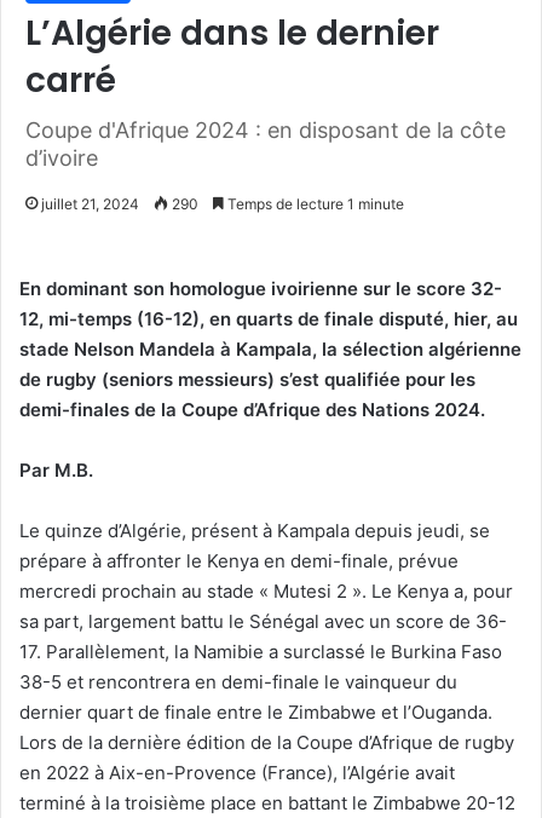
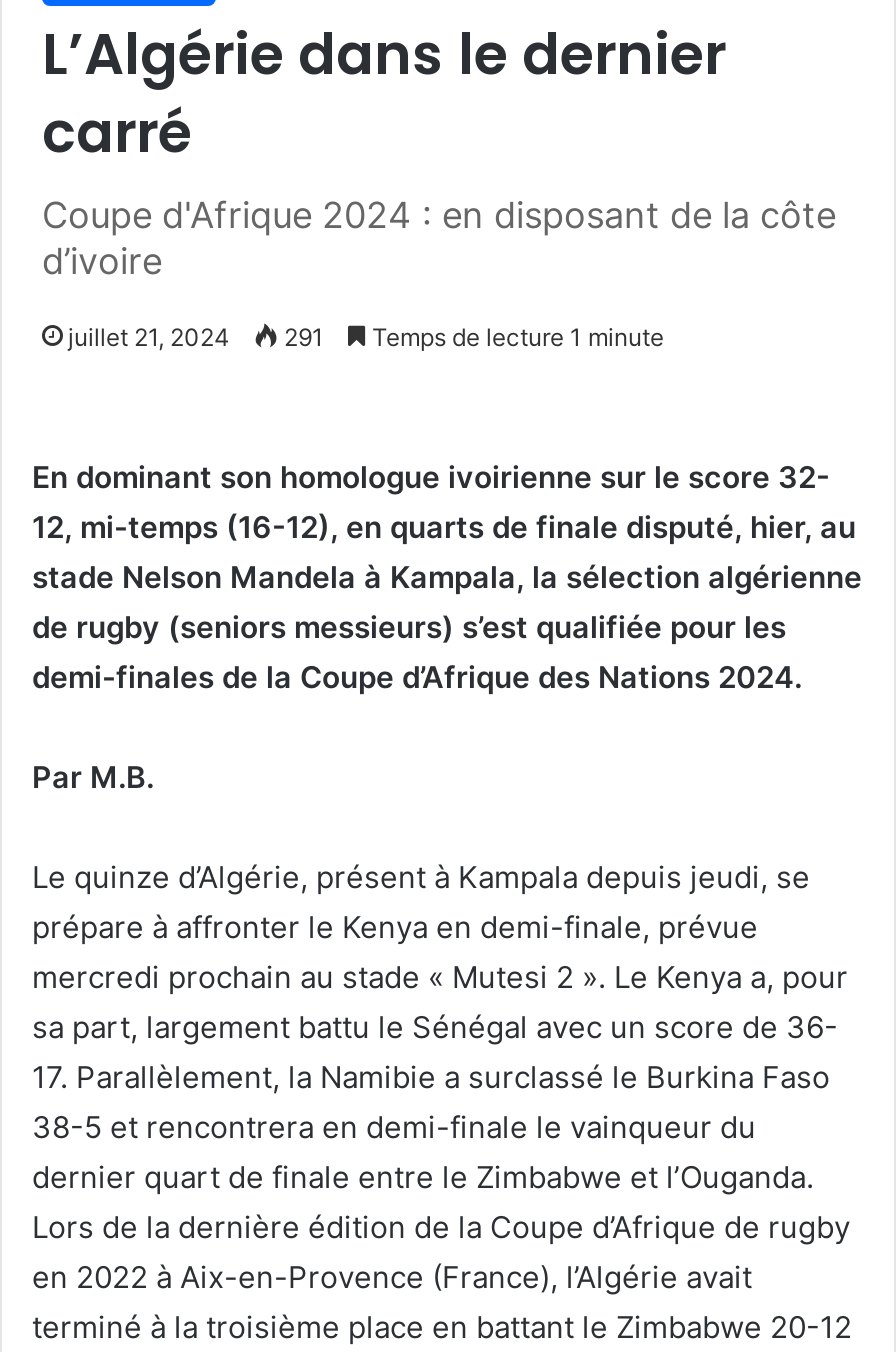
- juillet 21, 2024 290 Temps de lecture 1 minute
+ juillet 21, 2024 291 Temps de lecture 1 minute
